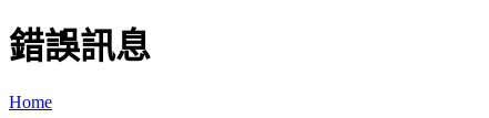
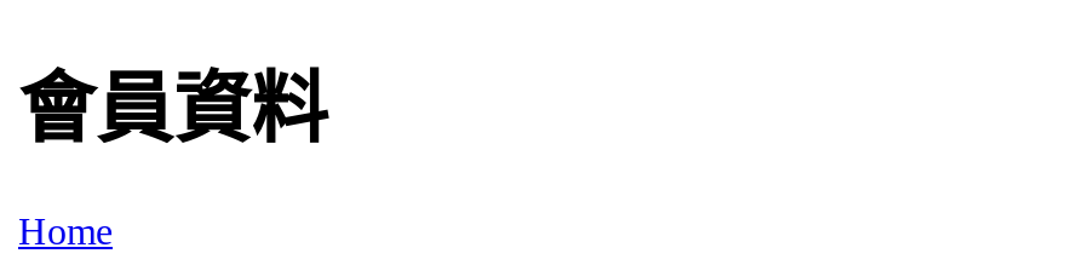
- 錯誤訊息
+ 會員資料
